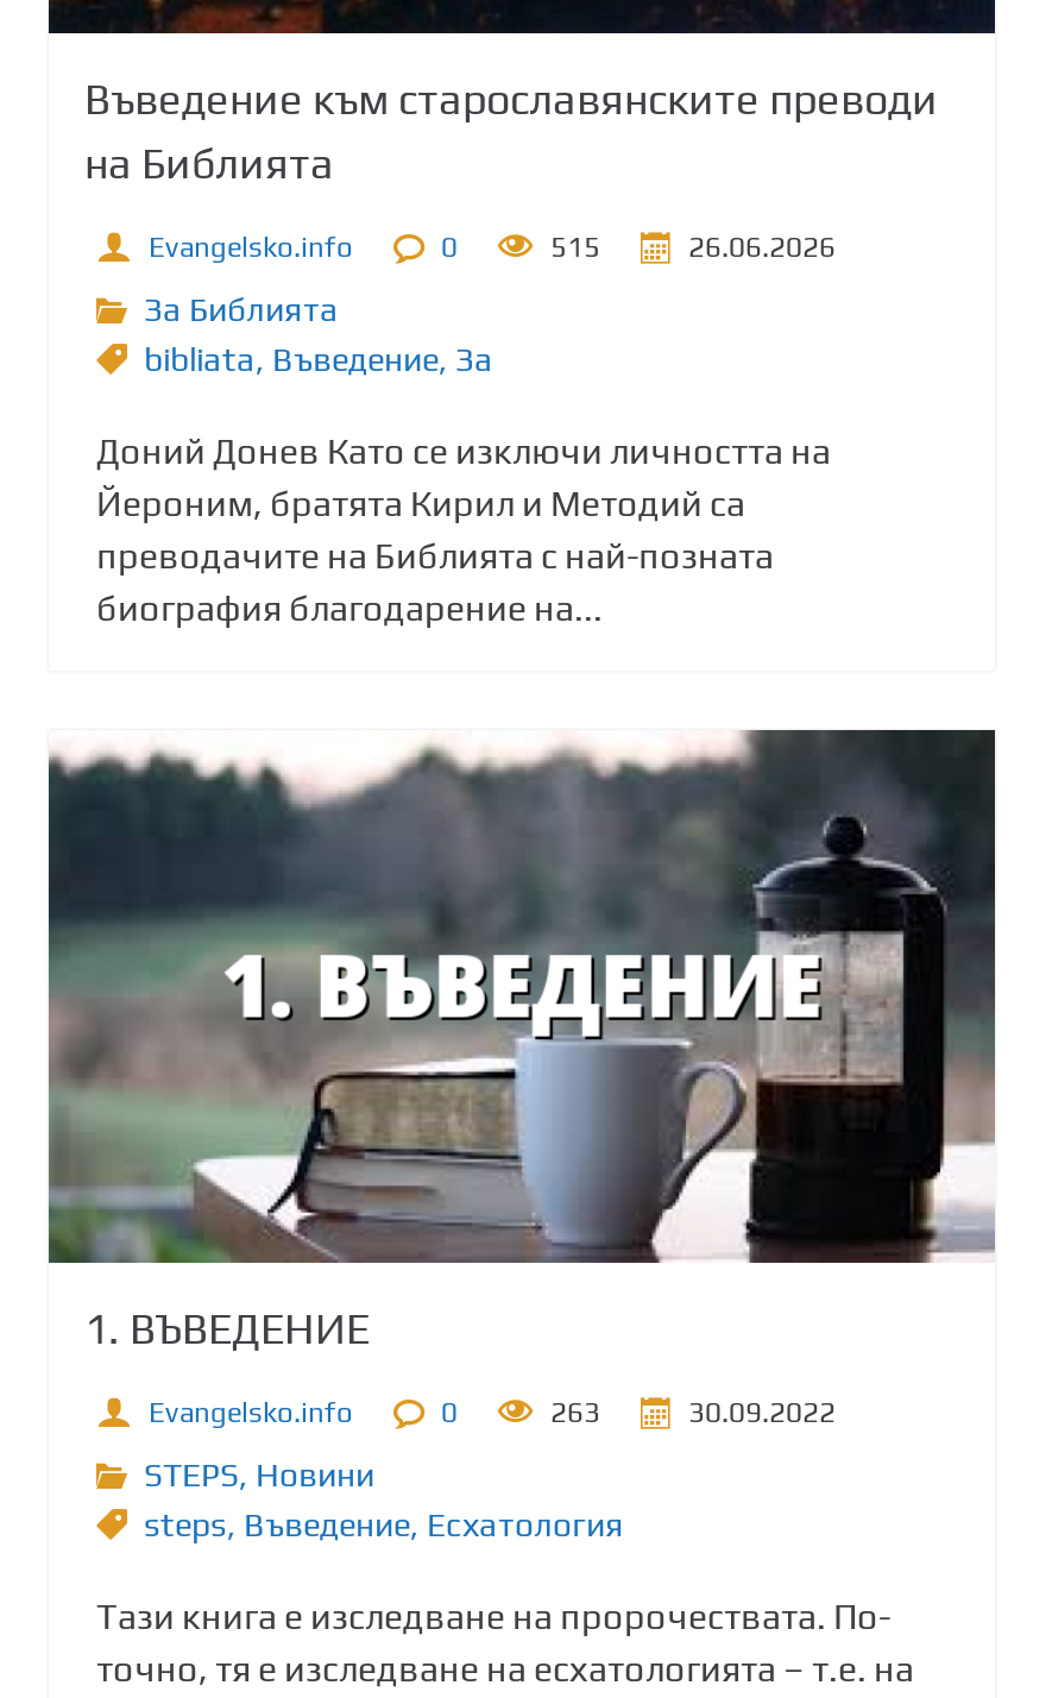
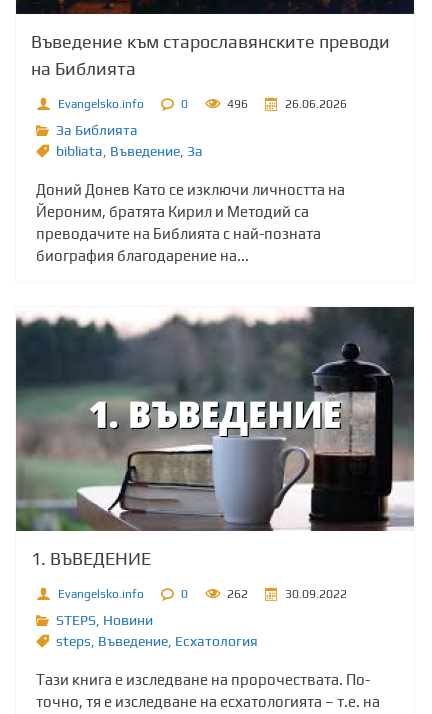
- 515
+ 496

- 263
+ 262
